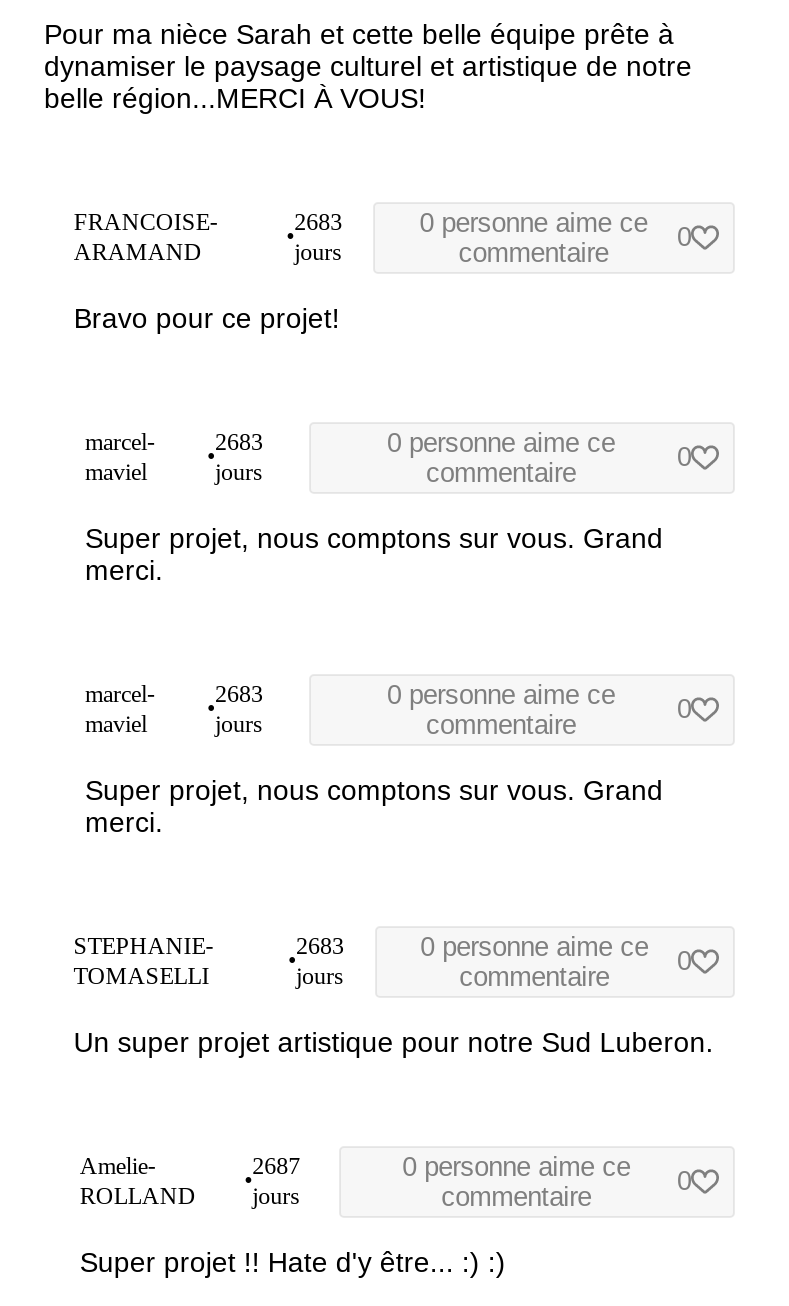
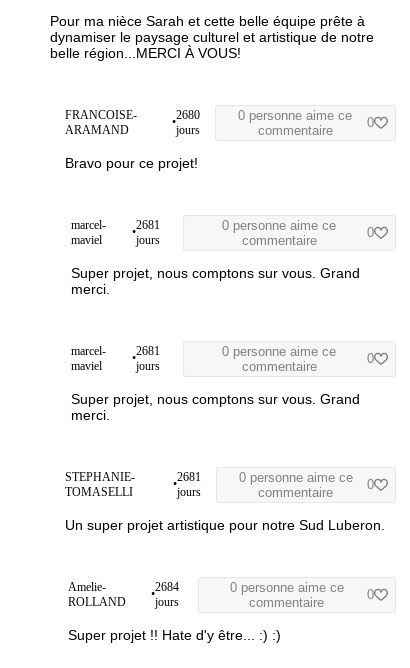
- 2683
+ 2680

- 2683
+ 2681

- 2683
+ 2681

- 2683
+ 2681

- 2687
+ 2684
